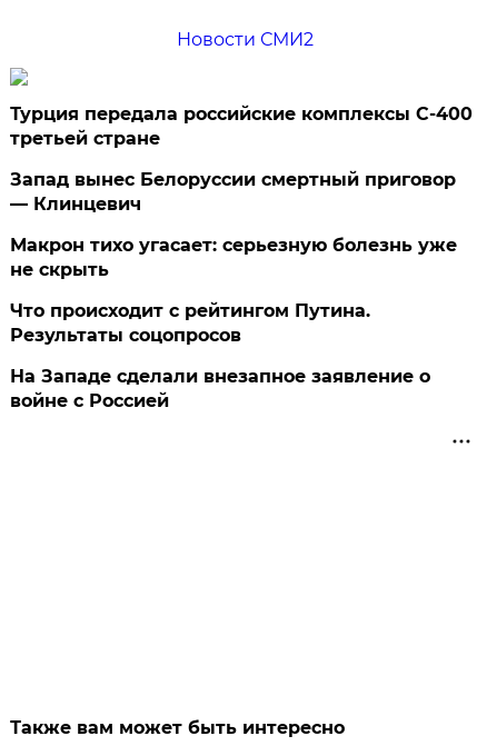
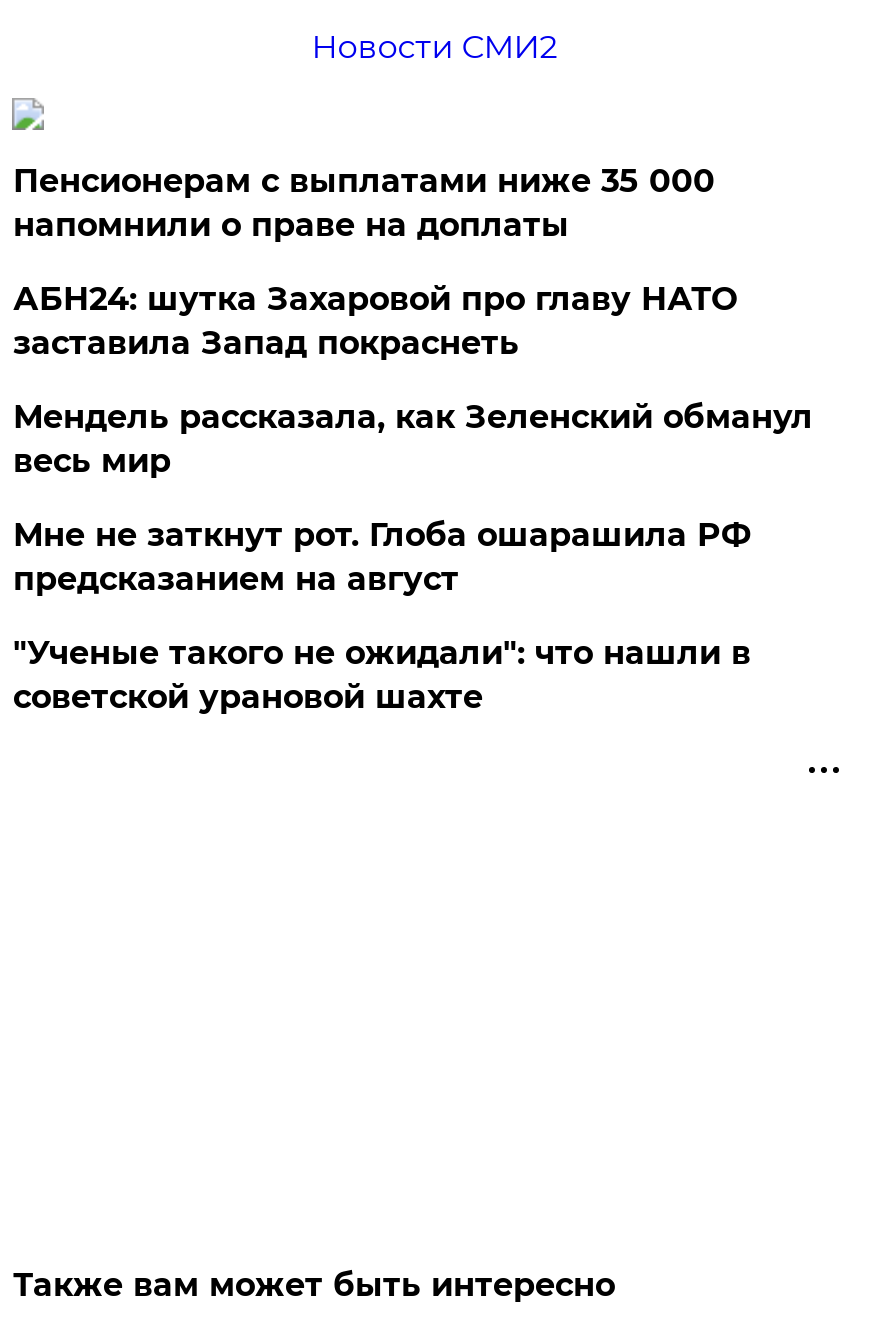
- Турция передала российские комплексы С-400
- третьей стране
+ Пенсионерам с выплатами ниже 35 000
+ напомнили о праве на доплаты

- Запад вынес Белоруссии смертный приговор
- — Клинцевич
+ АБН24: шутка Захаровой про главу НАТО
+ заставила Запад покраснеть

- Макрон тихо угасает: серьезную болезнь уже
- не скрыть
+ Мендель рассказала, как Зеленский обманул
+ весь мир

- Что происходит с рейтингом Путина.
- Результаты соцопросов
+ Мне не заткнут рот. Глоба ошарашила РФ
+ предсказанием на август

- На Западе сделали внезапное заявление о
- войне с Россией
+ "Ученые такого не ожидали": что нашли в
+ советской урановой шахте
